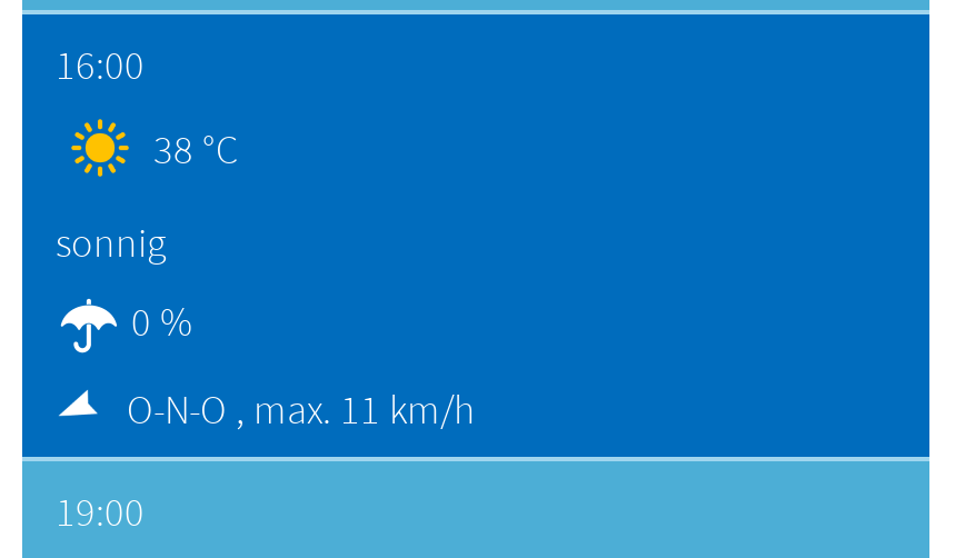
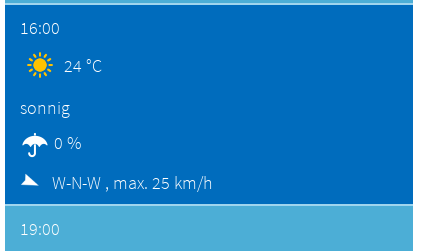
- 38 °C
+ 24 °C

- O-N-O , max. 11 km/h
+ W-N-W , max. 25 km/h
